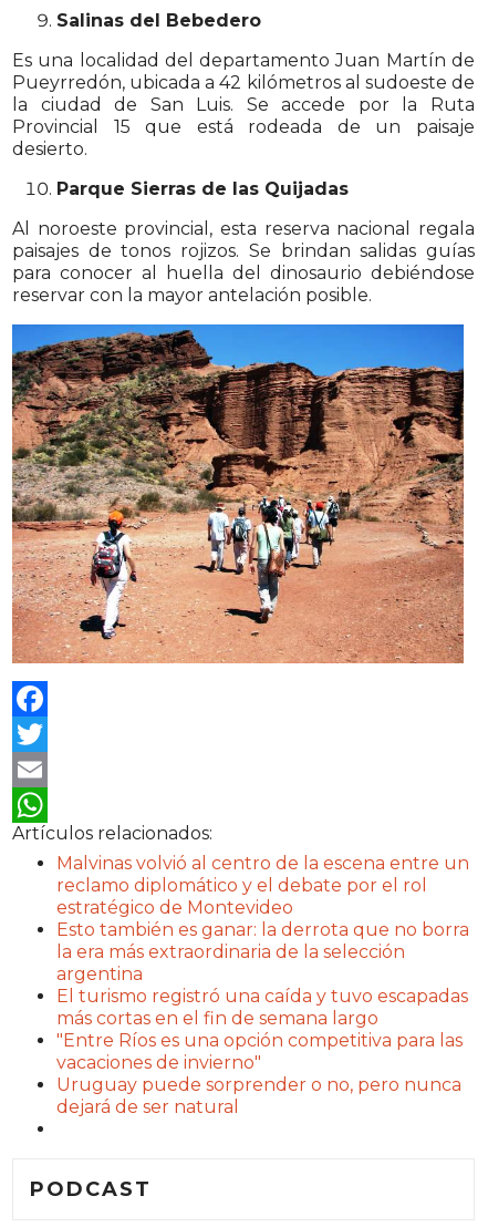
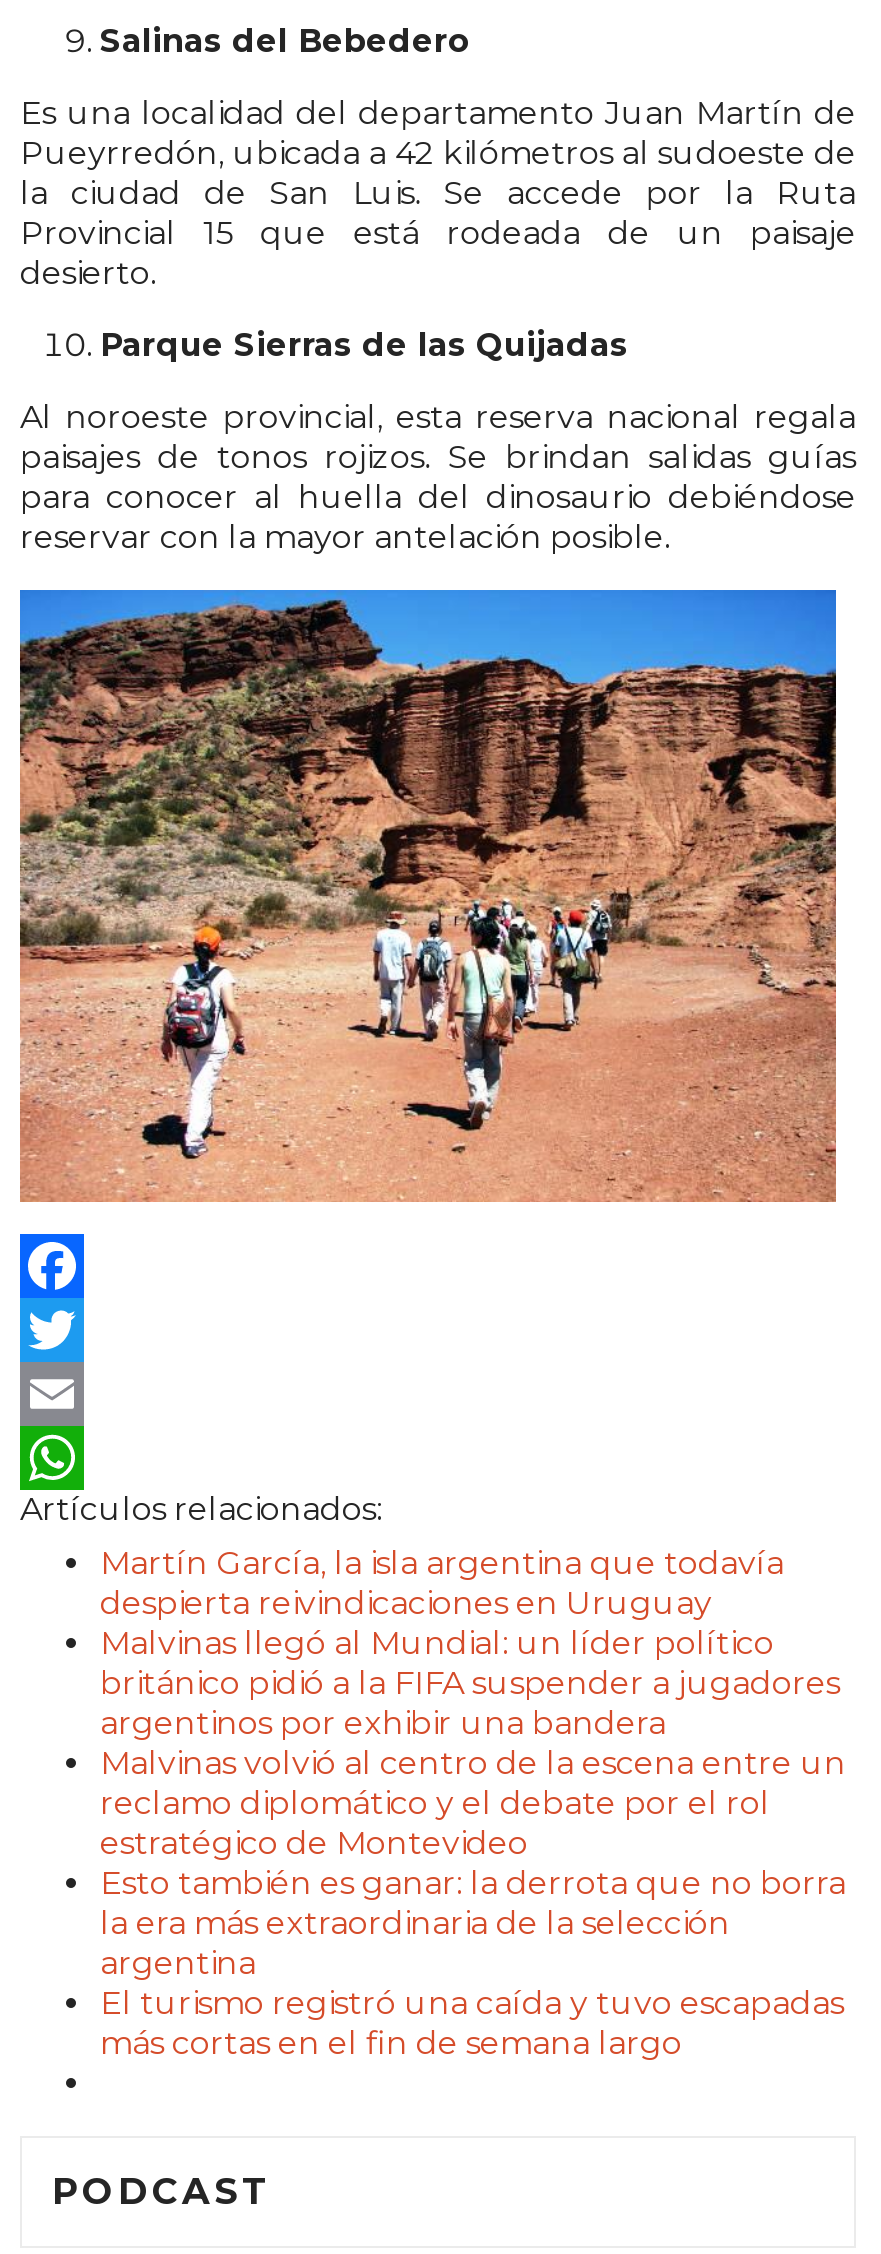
+ Martín García, la isla argentina que todavía
+ despierta reivindicaciones en Uruguay
+ Malvinas llegó al Mundial: un líder político
+ británico pidió a la FIFA suspender a jugadores
+ argentinos por exhibir una bandera

moved down: Malvinas volvió al centro de la escena entre un | reclamo diplomático y el debate por el rol | estratégico de Montevideo | Esto también es ganar: la derrota que no borra | la era más extraordinaria de la selección | argentina | El turismo registró una caída y tuvo escapadas | más cortas en el fin de semana largo

- "Entre Ríos es una opción competitiva para las
- vacaciones de invierno"
- Uruguay puede sorprender o no, pero nunca
- dejará de ser natural
